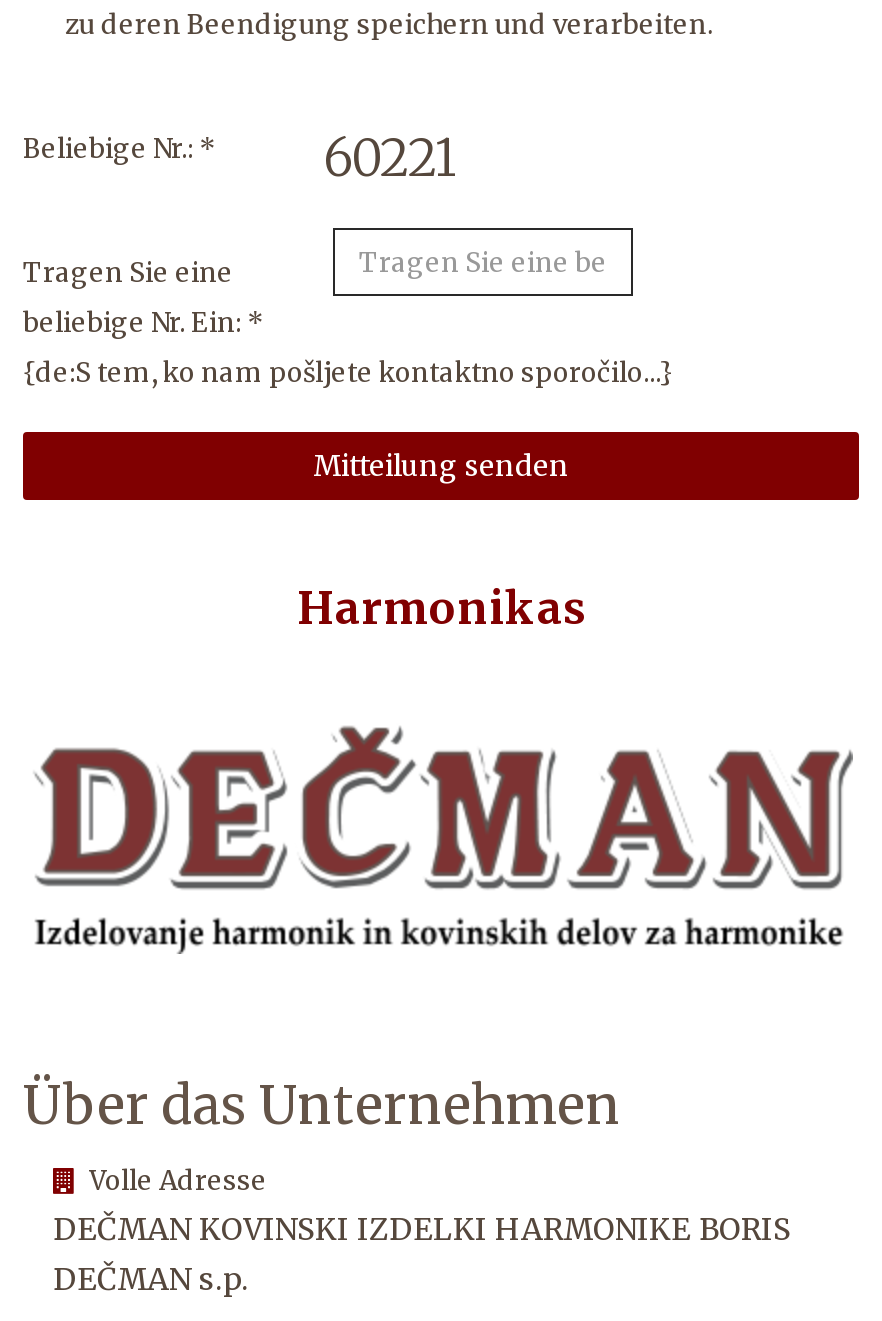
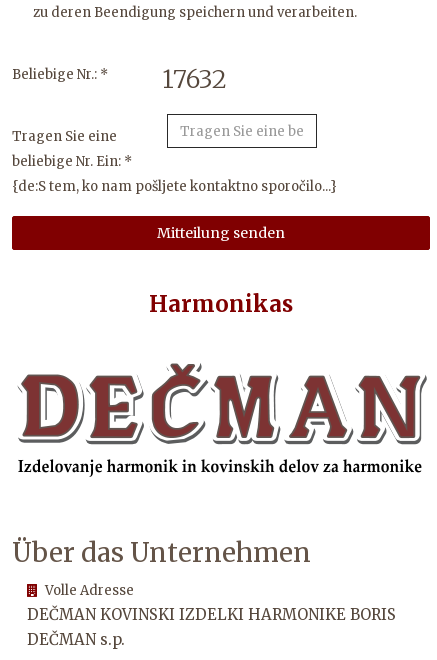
- 60221
+ 17632
